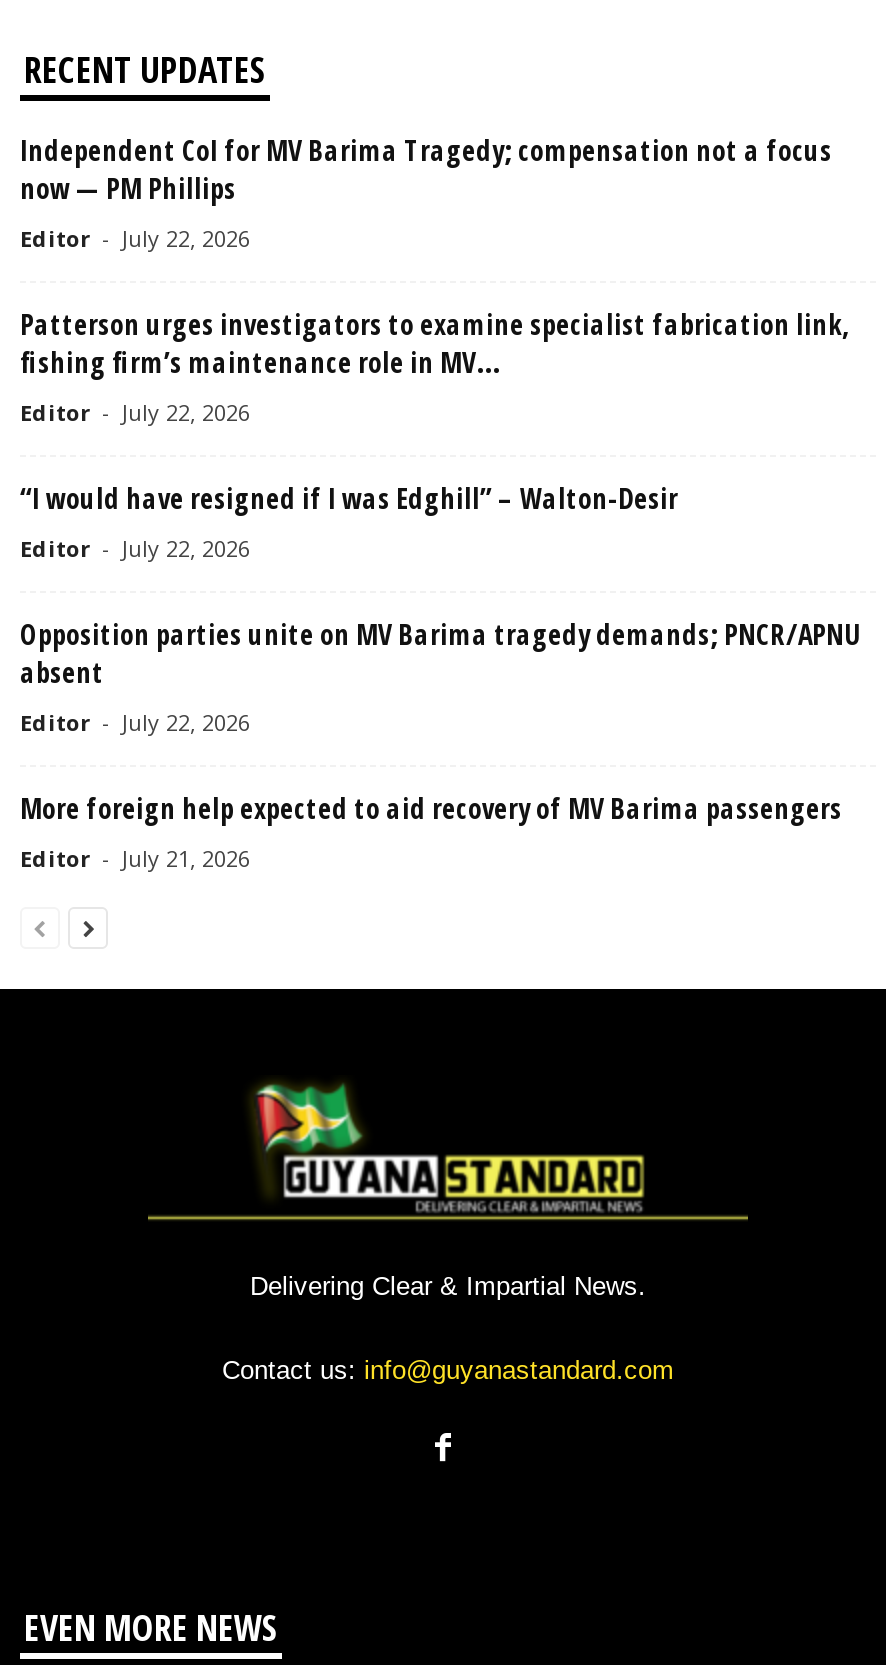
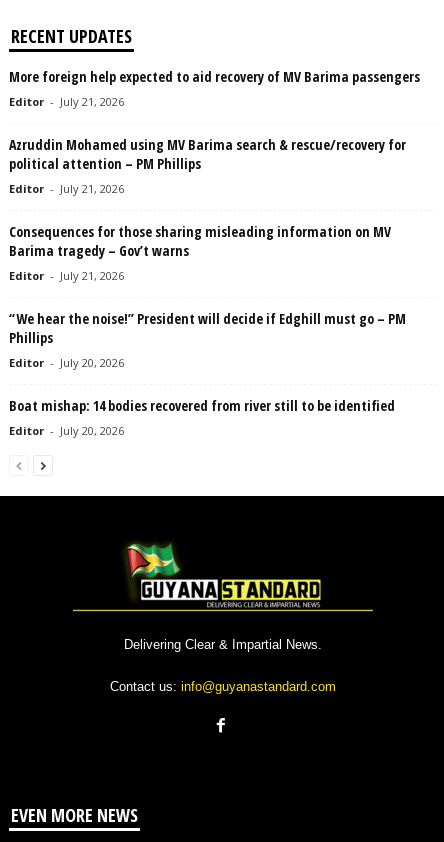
- Independent CoI for MV Barima Tragedy; compensation not a focus
- now — PM Phillips
- Editor - July 22, 2026
- Patterson urges investigators to examine specialist fabrication link,
- fishing firm’s maintenance role in MV...
- Editor - July 22, 2026
- “I would have resigned if I was Edghill” – Walton-Desir
- Editor - July 22, 2026
- Opposition parties unite on MV Barima tragedy demands; PNCR/APNU
- absent
- Editor - July 22, 2026

moved up: More foreign help expected to aid recovery of MV Barima passengers | Editor - July 21, 2026

+ Azruddin Mohamed using MV Barima search & rescue/recovery for
+ political attention – PM Phillips
+ Editor - July 21, 2026
+ Consequences for those sharing misleading information on MV
+ Barima tragedy – Gov’t warns
+ Editor - July 21, 2026
+ “We hear the noise!” President will decide if Edghill must go – PM
+ Phillips
+ Editor - July 20, 2026
+ Boat mishap: 14 bodies recovered from river still to be identified
+ Editor - July 20, 2026
